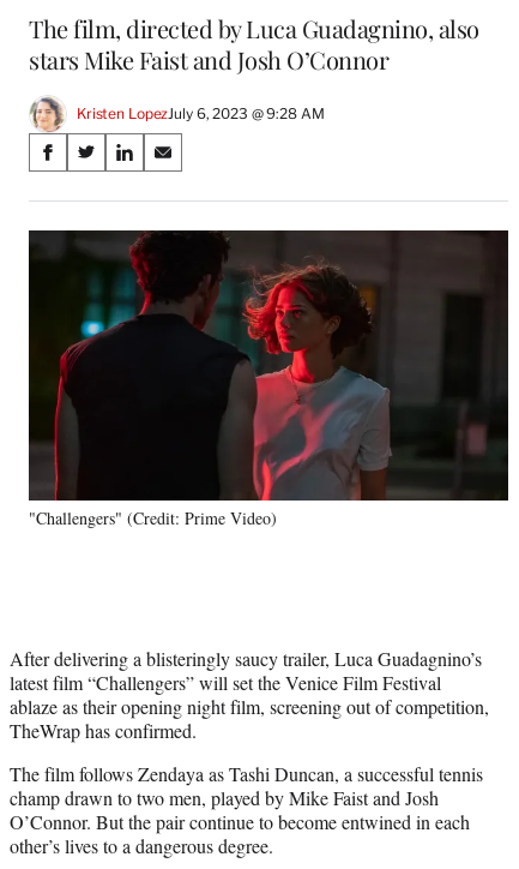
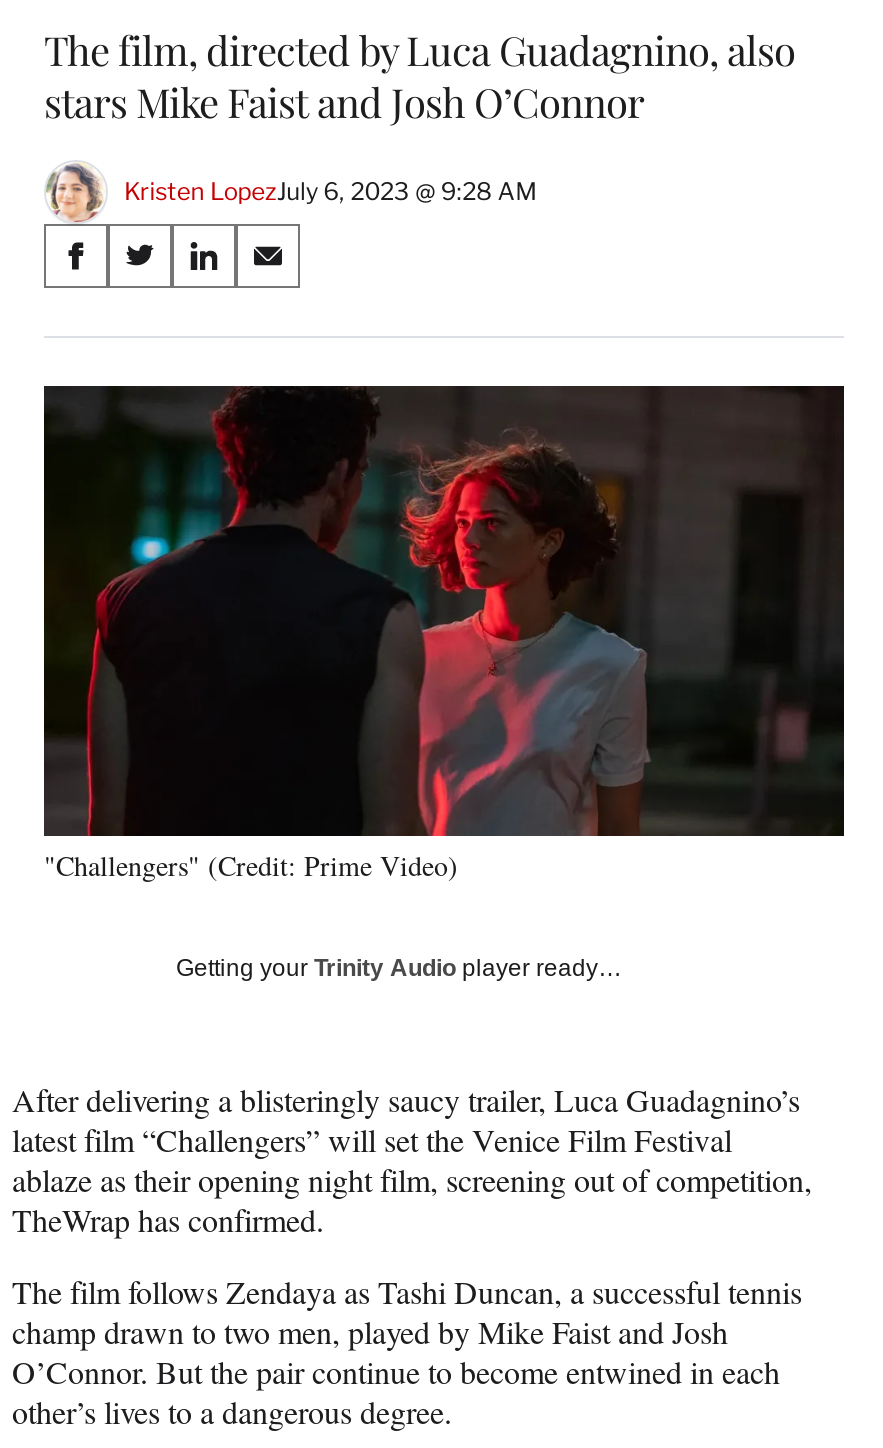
+ Getting your Trinity Audio player ready…
